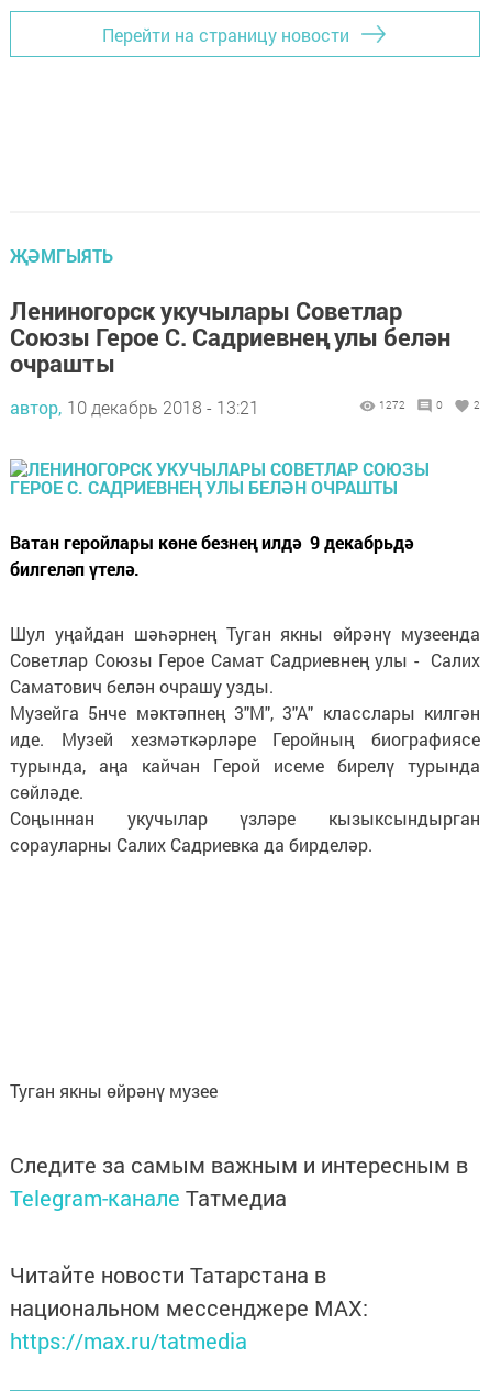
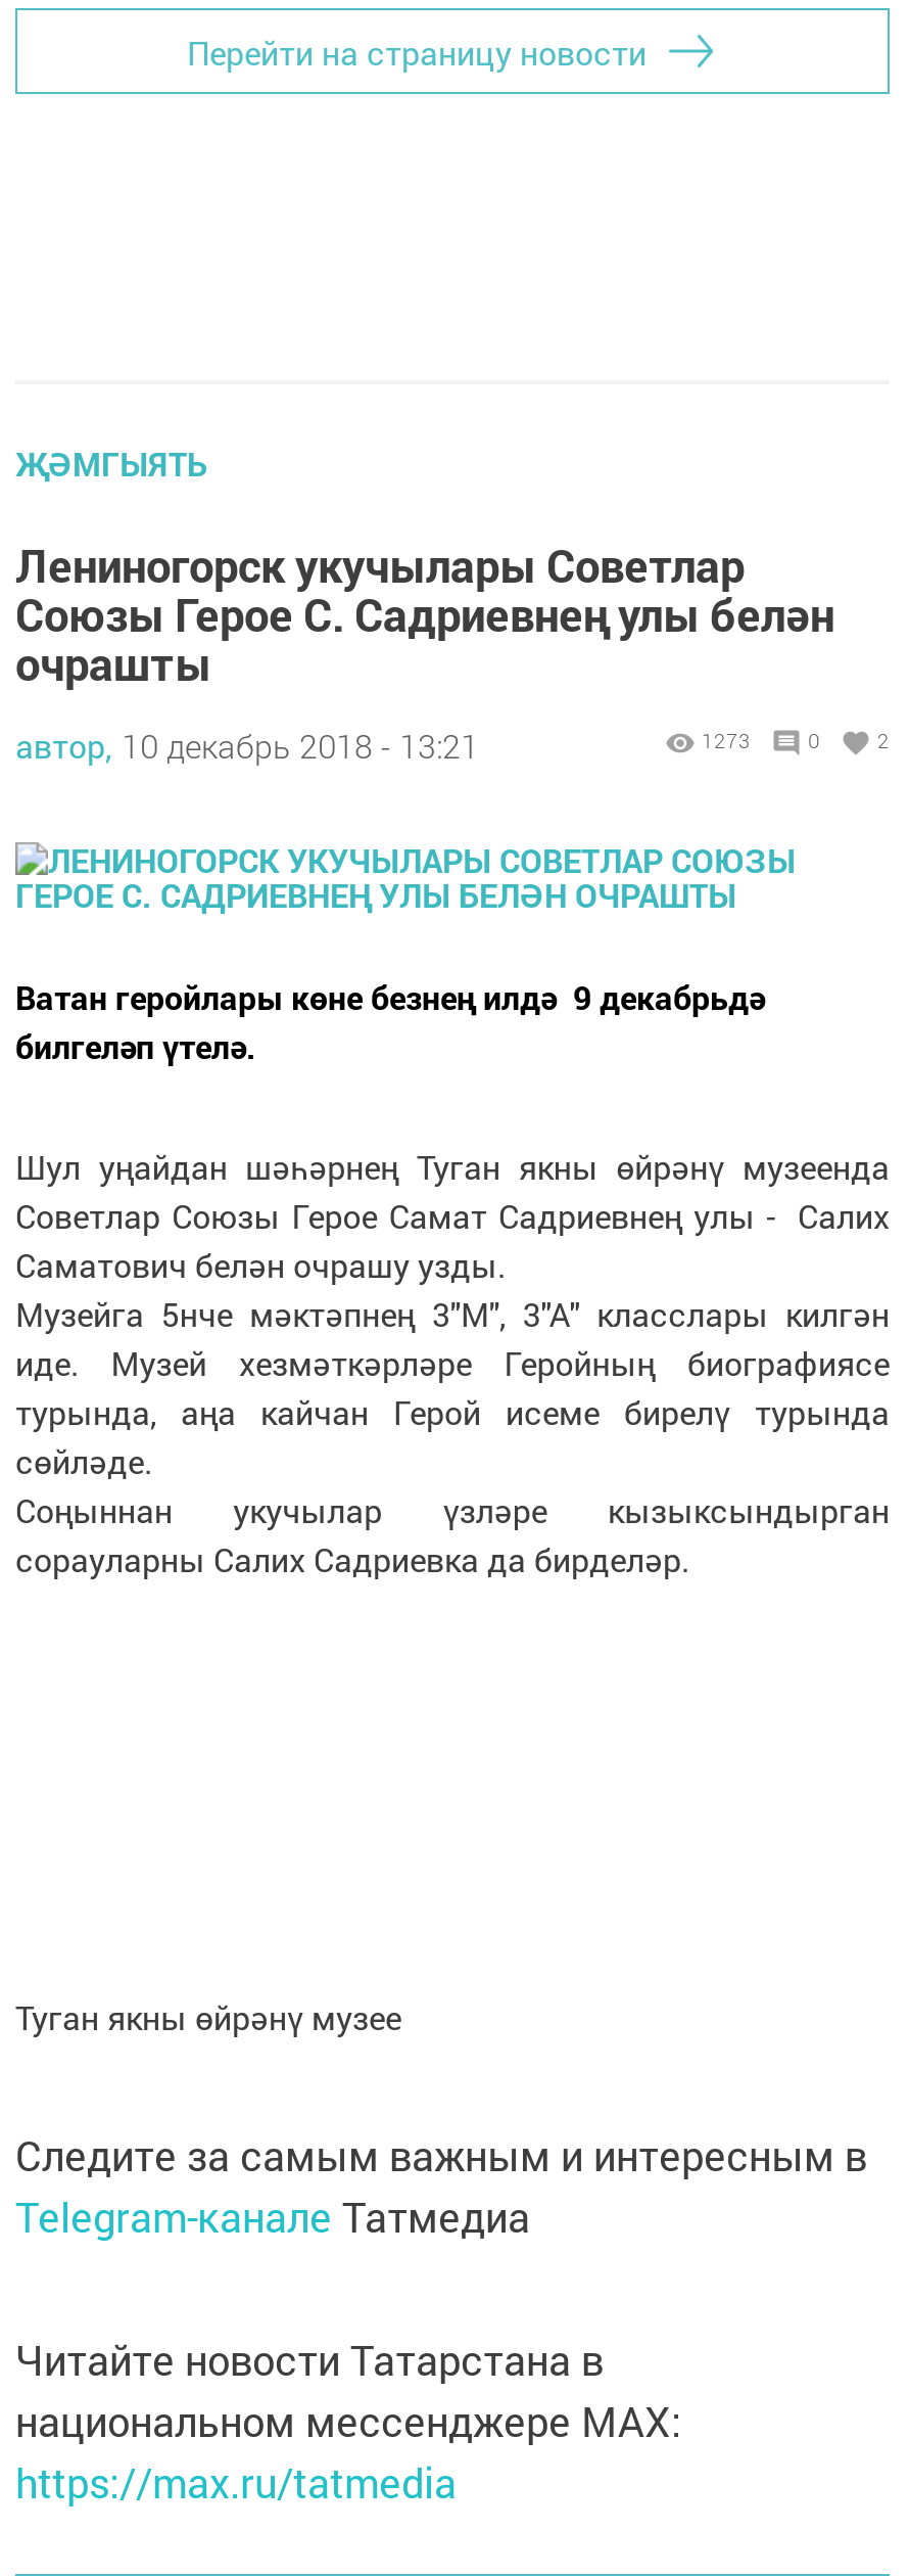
- 1272
+ 1273
